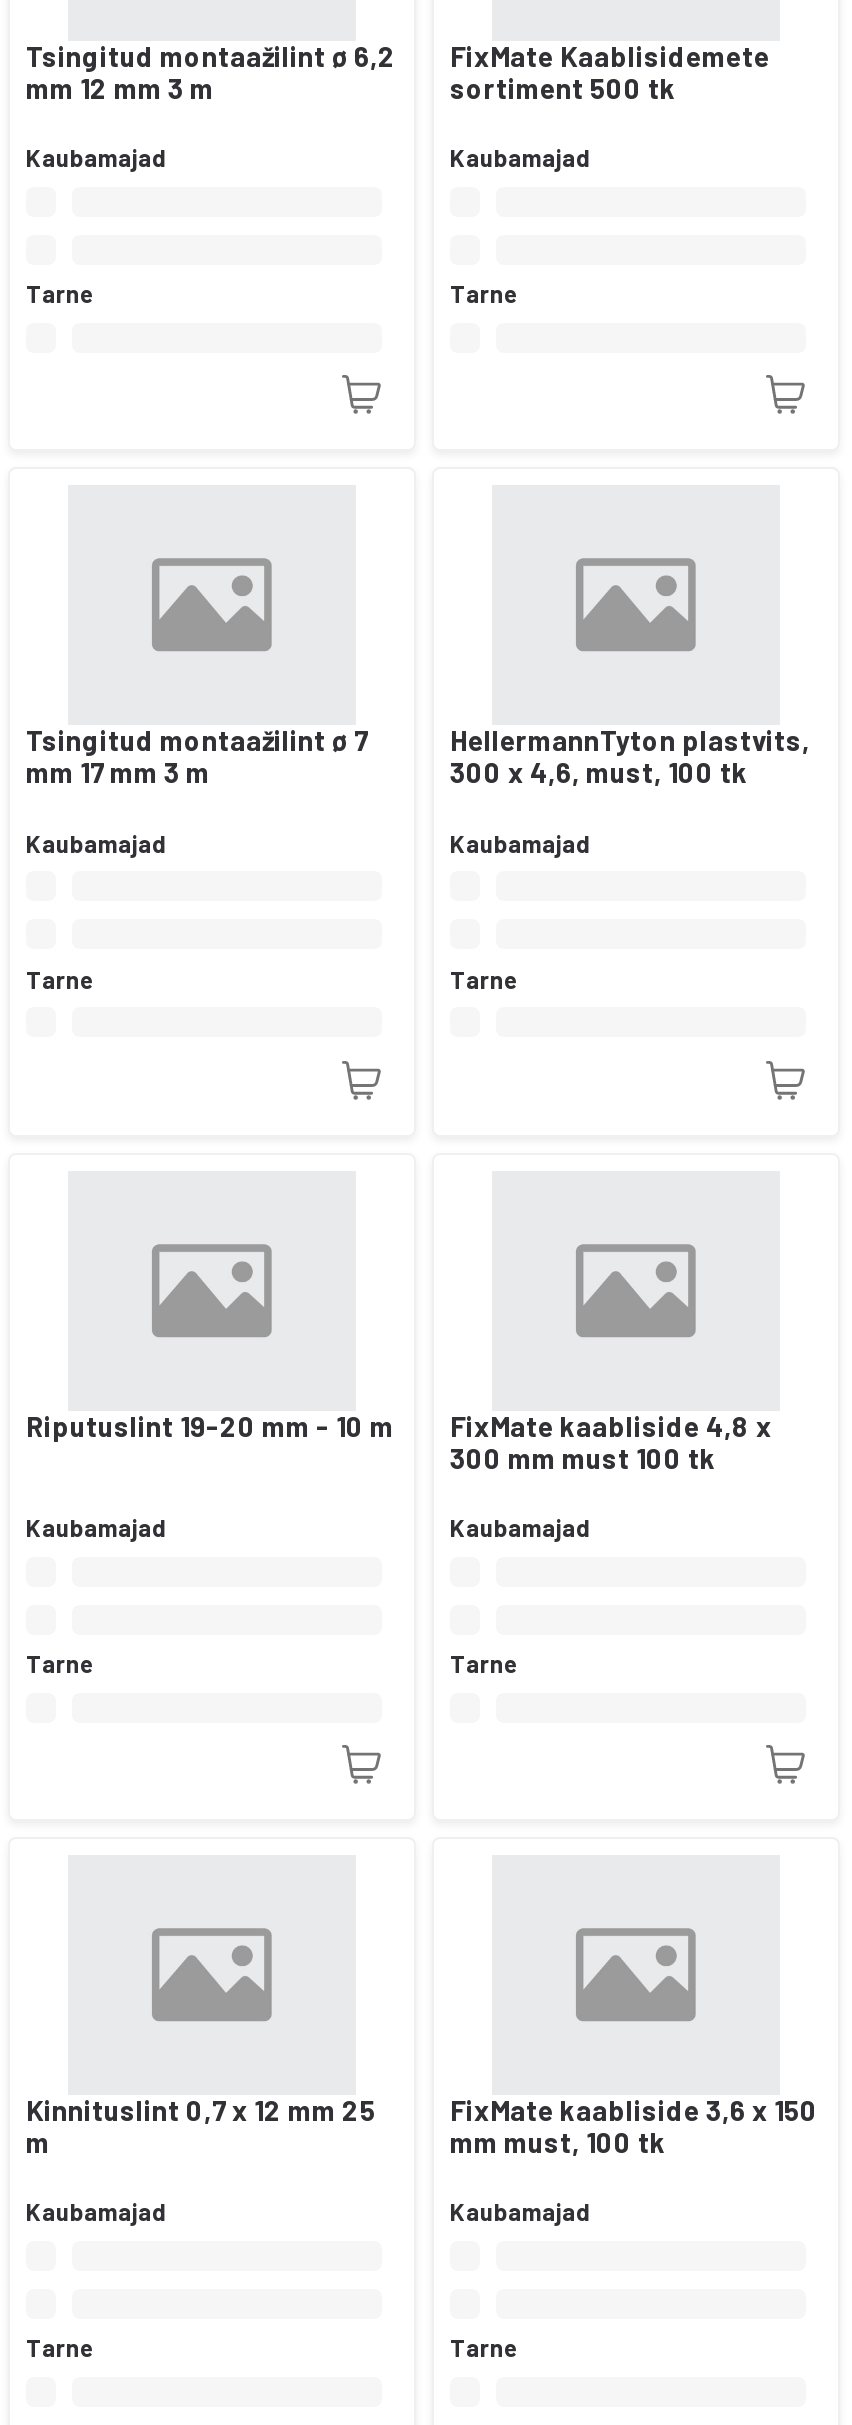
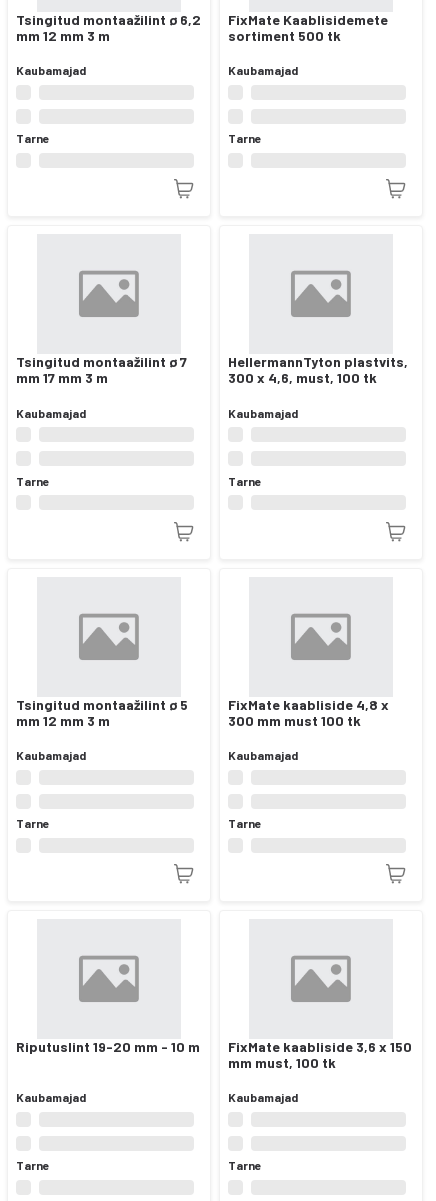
moved down: Riputuslint 19-20 mm - 10 m

+ Tsingitud montaažilint ø 5
+ mm 12 mm 3 m

- Kinnituslint 0,7 x 12 mm 25
- m
